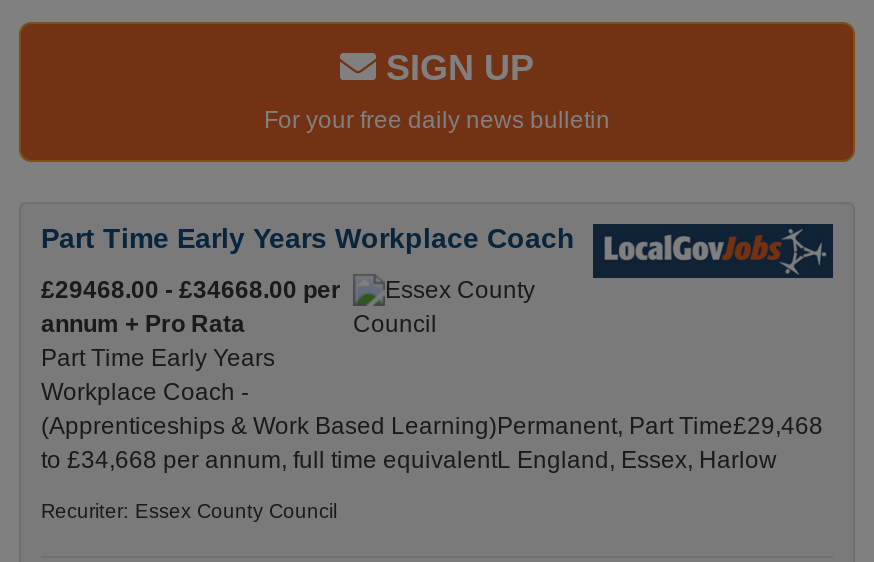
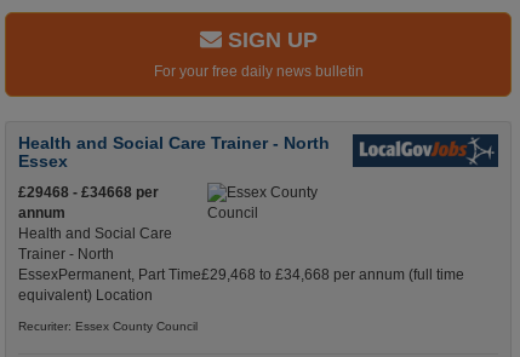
- Part Time Early Years Workplace Coach
+ Health and Social Care Trainer - North
+ Essex

- £29468.00 - £34668.00 per
- annum + Pro Rata
- Part Time Early Years
- Workplace Coach -
- (Apprenticeships & Work Based Learning)Permanent, Part Time£29,468
- to £34,668 per annum, full time equivalentL England, Essex, Harlow
+ £29468 - £34668 per
+ annum
+ Health and Social Care
+ Trainer - North
+ EssexPermanent, Part Time£29,468 to £34,668 per annum (full time
+ equivalent) Location
